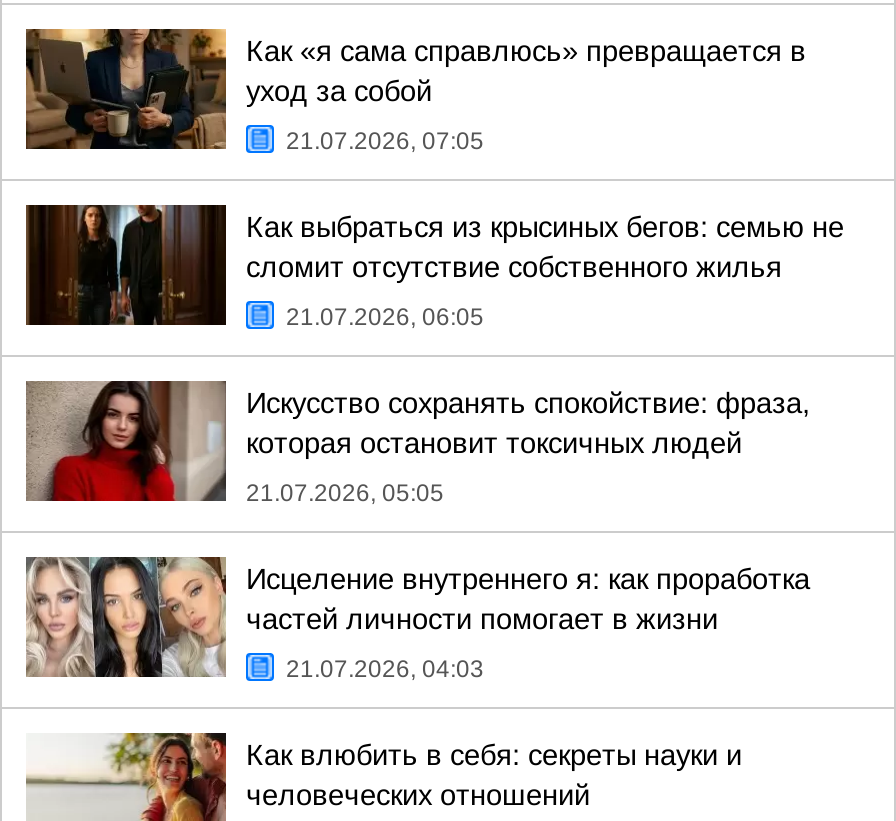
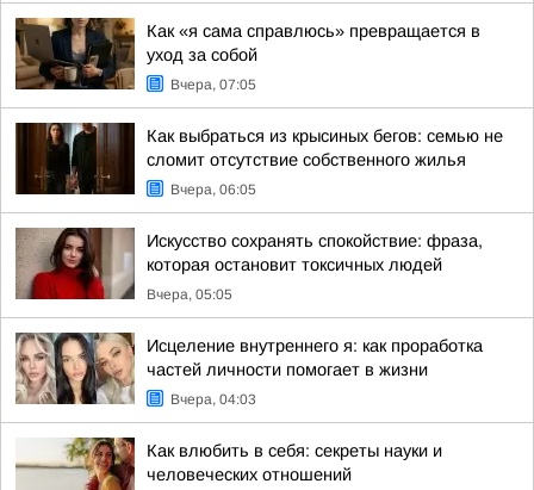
- 21.07.2026, 07:05
+ Вчера, 07:05

- 21.07.2026, 06:05
+ Вчера, 06:05

- 21.07.2026, 05:05
+ Вчера, 05:05

- 21.07.2026, 04:03
+ Вчера, 04:03
